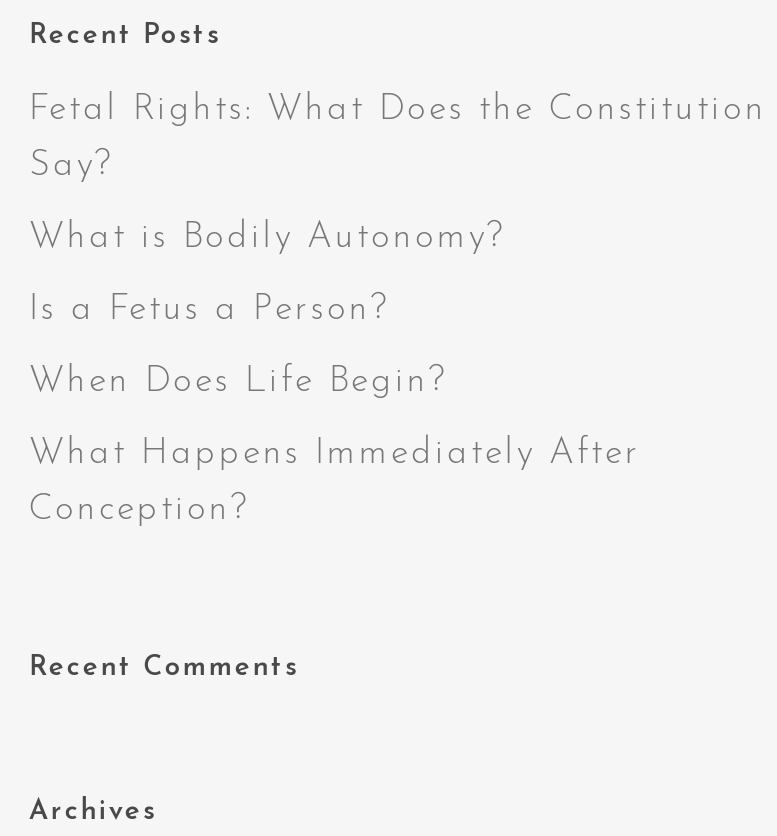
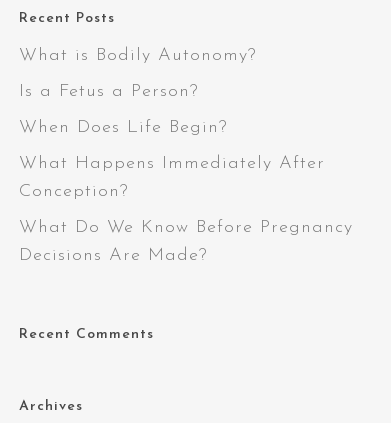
- Fetal Rights: What Does the Constitution
- Say?

moved up: What is Bodily Autonomy? | Is a Fetus a Person? | When Does Life Begin? | What Happens Immediately After | Conception?

+ What Do We Know Before Pregnancy
+ Decisions Are Made?
